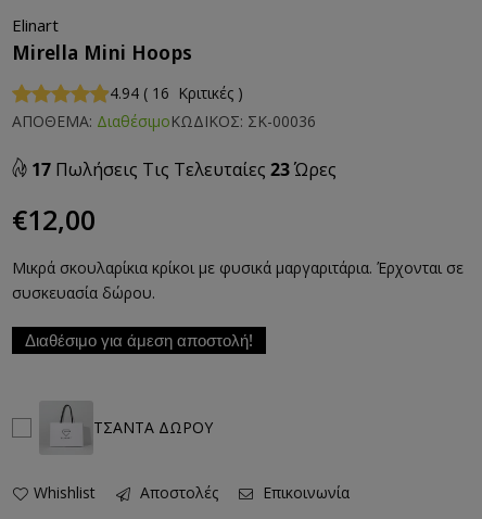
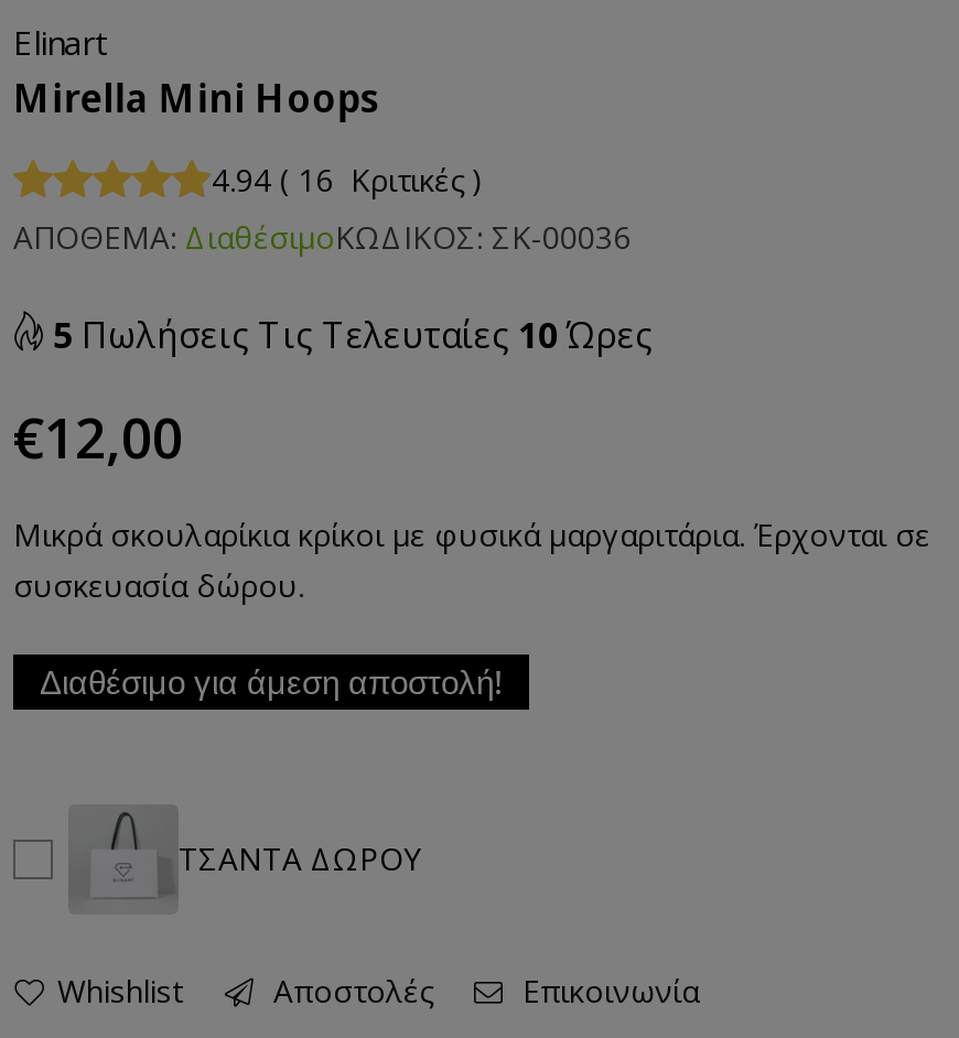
- 17 Πωλήσεις Τις Τελευταίες 23 Ώρες
+ 5 Πωλήσεις Τις Τελευταίες 10 Ώρες
